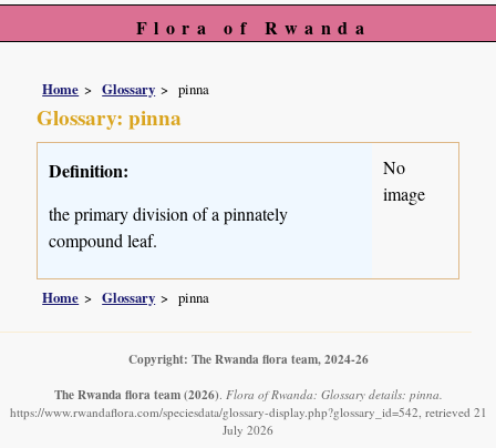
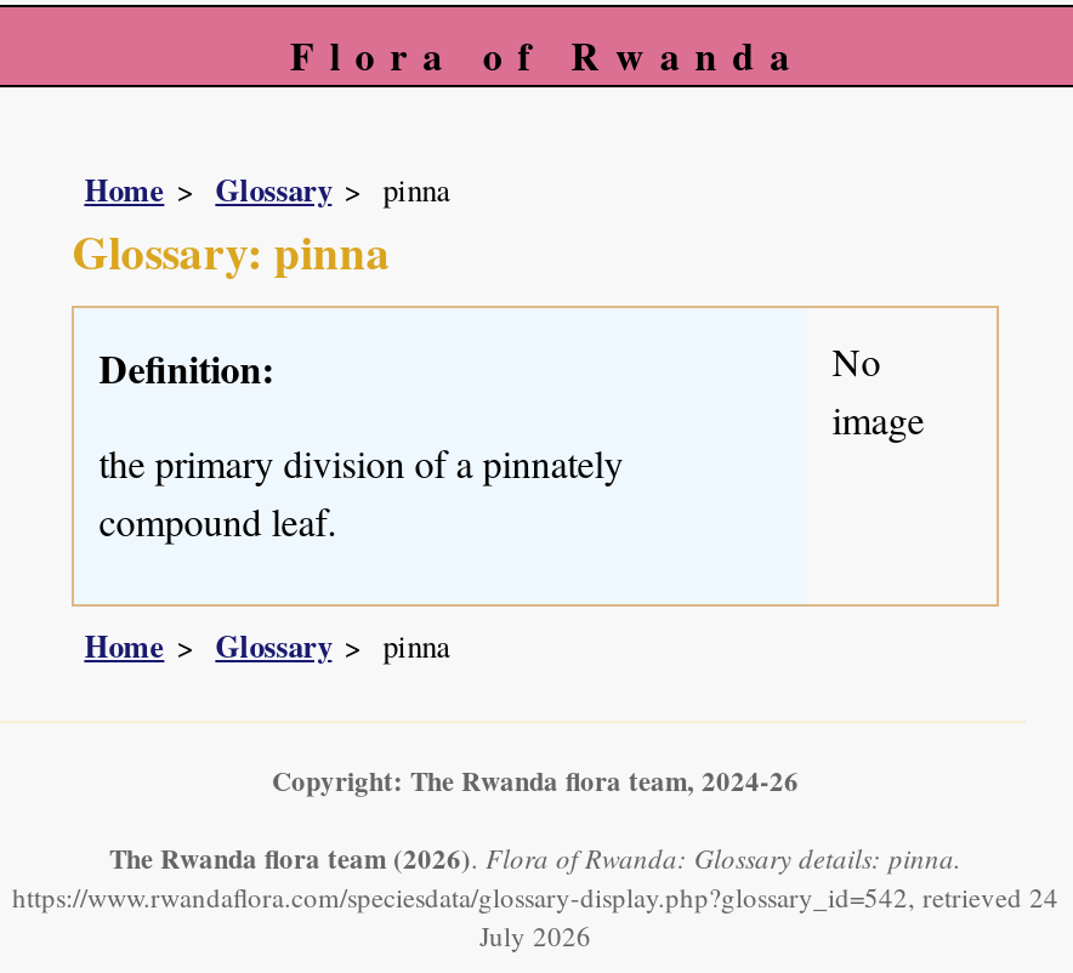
- https://www.rwandaflora.com/speciesdata/glossary-display.php?glossary_id=542, retrieved 21
+ https://www.rwandaflora.com/speciesdata/glossary-display.php?glossary_id=542, retrieved 24
